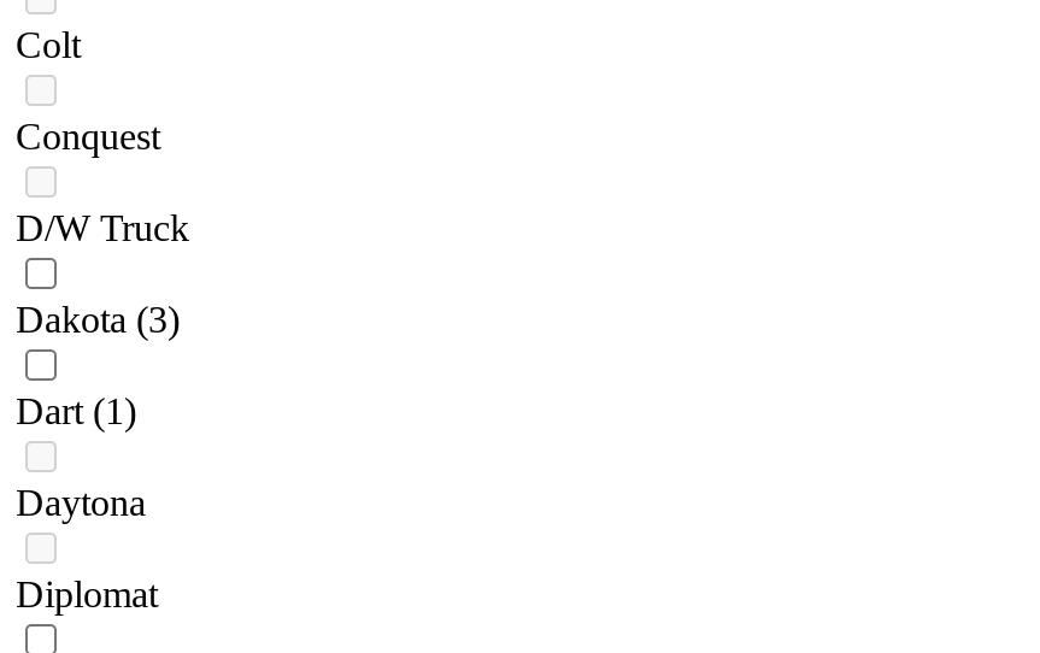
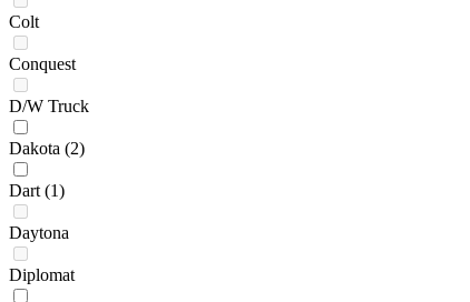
- Dakota (3)
+ Dakota (2)
